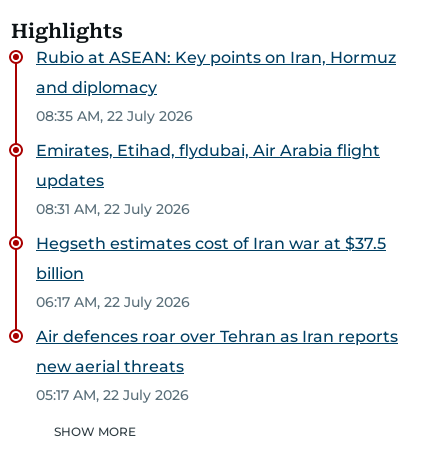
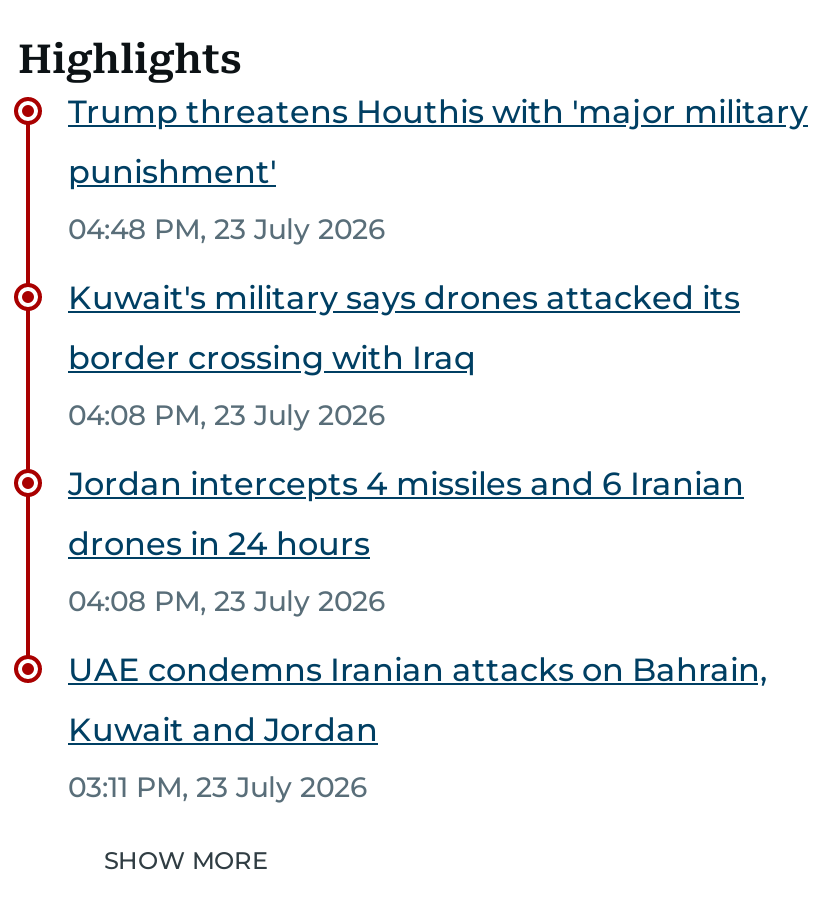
- Rubio at ASEAN: Key points on Iran, Hormuz
+ Trump threatens Houthis with 'major military

- and diplomacy
+ punishment'

- 08:35 AM, 22 July 2026
+ 04:48 PM, 23 July 2026

- Emirates, Etihad, flydubai, Air Arabia flight
+ Kuwait's military says drones attacked its

- updates
+ border crossing with Iraq

- 08:31 AM, 22 July 2026
+ 04:08 PM, 23 July 2026

- Hegseth estimates cost of Iran war at $37.5
+ Jordan intercepts 4 missiles and 6 Iranian

- billion
+ drones in 24 hours

- 06:17 AM, 22 July 2026
+ 04:08 PM, 23 July 2026

- Air defences roar over Tehran as Iran reports
+ UAE condemns Iranian attacks on Bahrain,

- new aerial threats
+ Kuwait and Jordan

- 05:17 AM, 22 July 2026
+ 03:11 PM, 23 July 2026
